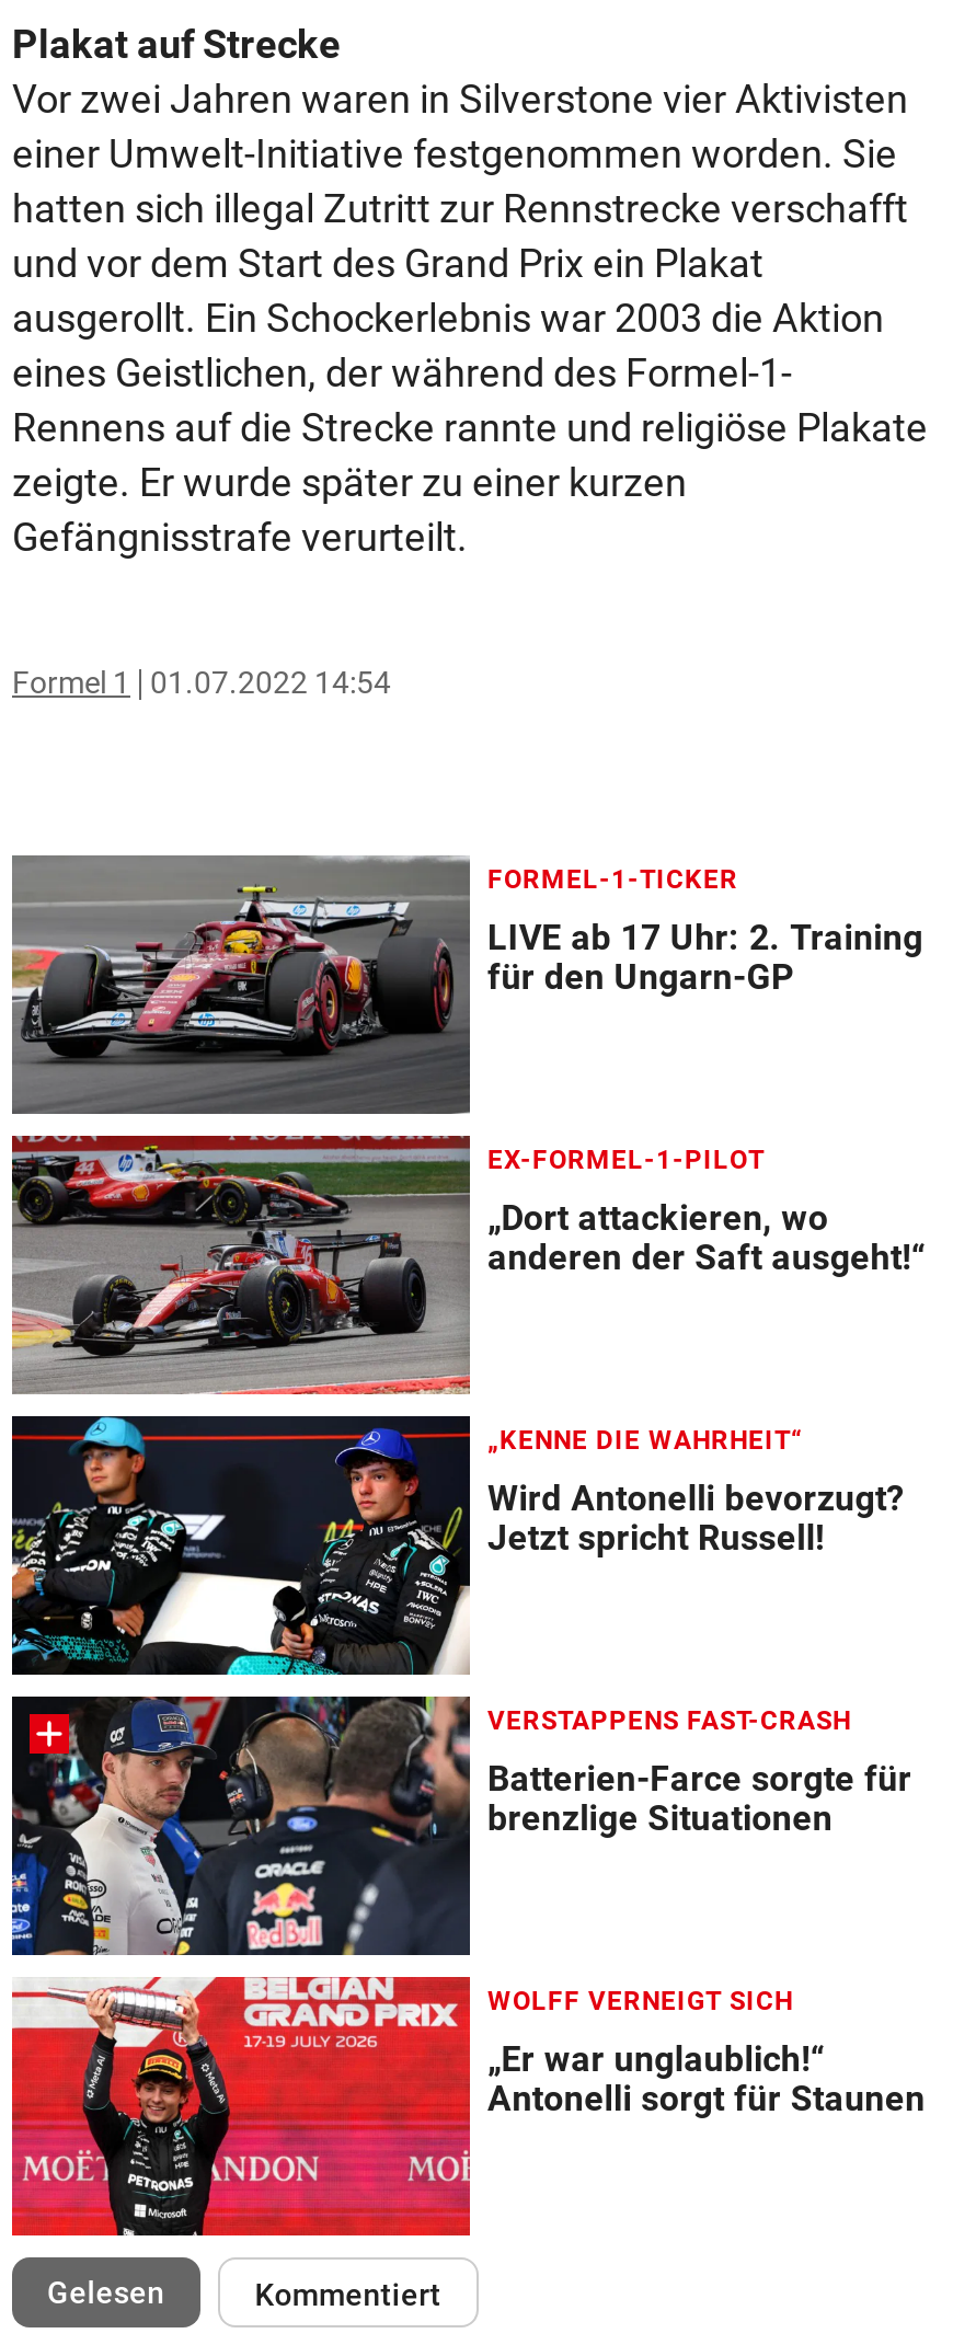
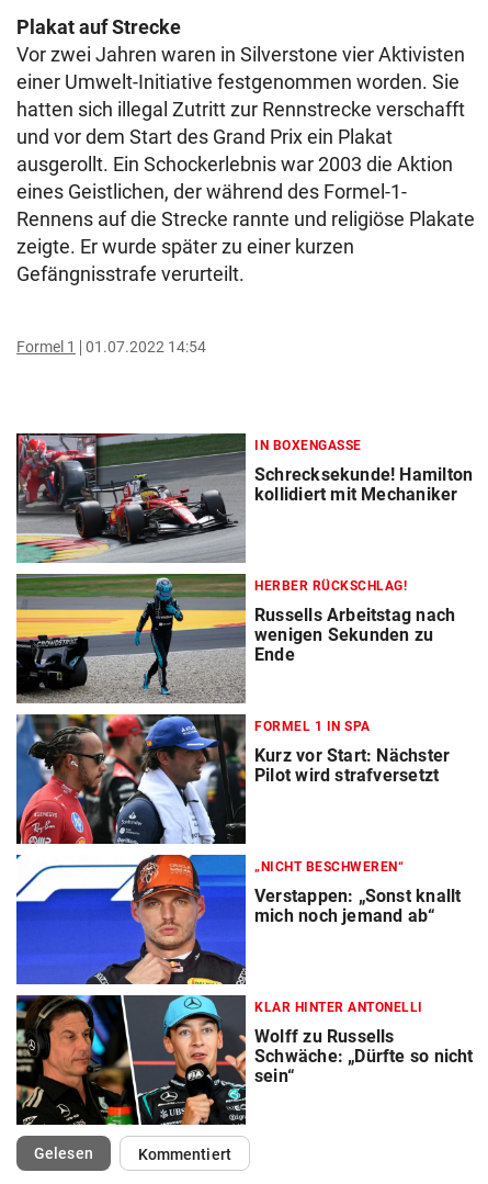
- [image]
- FORMEL-1-TICKER
+ [image]
+ IN BOXENGASSE

- LIVE ab 17 Uhr: 2. Training
- für den Ungarn-GP
+ Schrecksekunde! Hamilton
+ kollidiert mit Mechaniker

- [image]
- EX-FORMEL-1-PILOT
+ [image]
+ HERBER RÜCKSCHLAG!

- „Dort attackieren, wo
- anderen der Saft ausgeht!“
+ Russells Arbeitstag nach
+ wenigen Sekunden zu
+ Ende

- [image]
- „KENNE DIE WAHRHEIT“
+ [image]
+ FORMEL 1 IN SPA

- Wird Antonelli bevorzugt?
- Jetzt spricht Russell!
+ Kurz vor Start: Nächster
+ Pilot wird strafversetzt

- [image]
- VERSTAPPENS FAST-CRASH
+ [image]
+ „NICHT BESCHWEREN“

- Batterien-Farce sorgte für
- brenzlige Situationen
+ Verstappen: „Sonst knallt
+ mich noch jemand ab“

- [image]
- WOLFF VERNEIGT SICH
+ [image]
+ KLAR HINTER ANTONELLI

- „Er war unglaublich!“
- Antonelli sorgt für Staunen
+ Wolff zu Russells
+ Schwäche: „Dürfte so nicht
+ sein“
